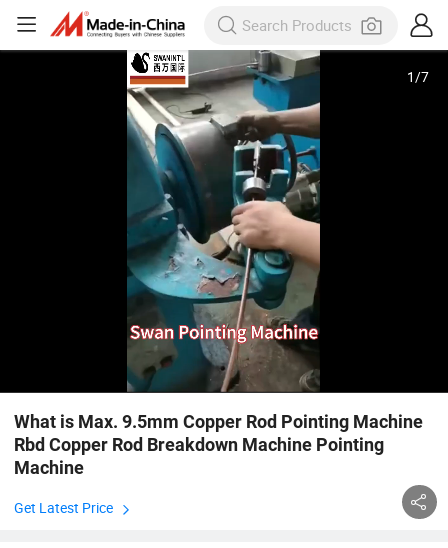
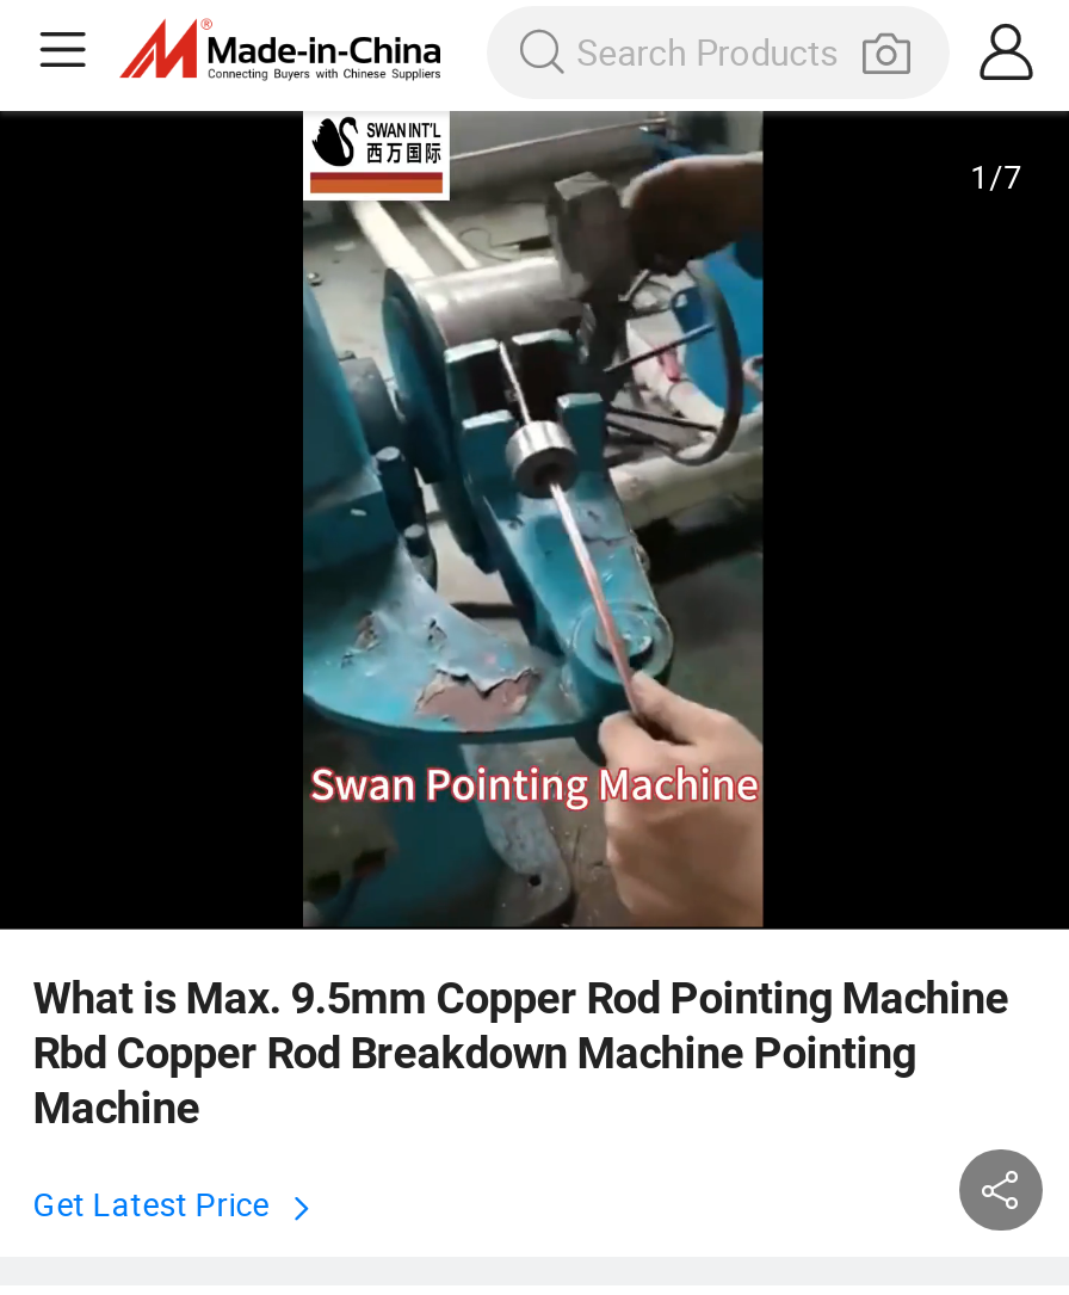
- [image]
+ [image]
